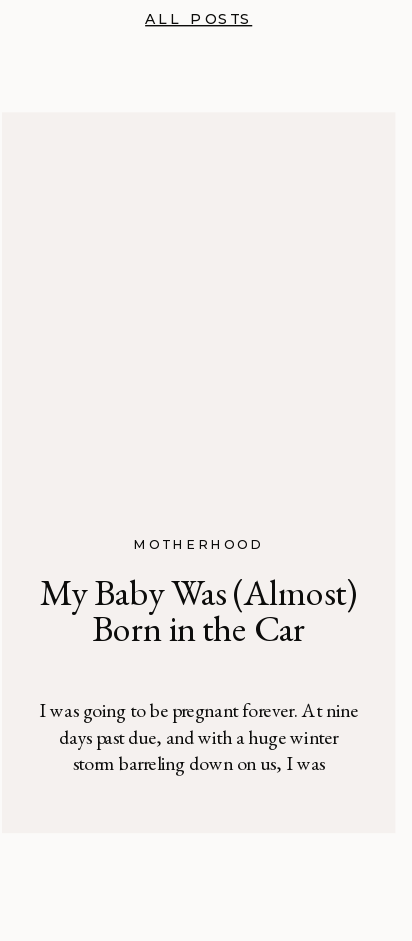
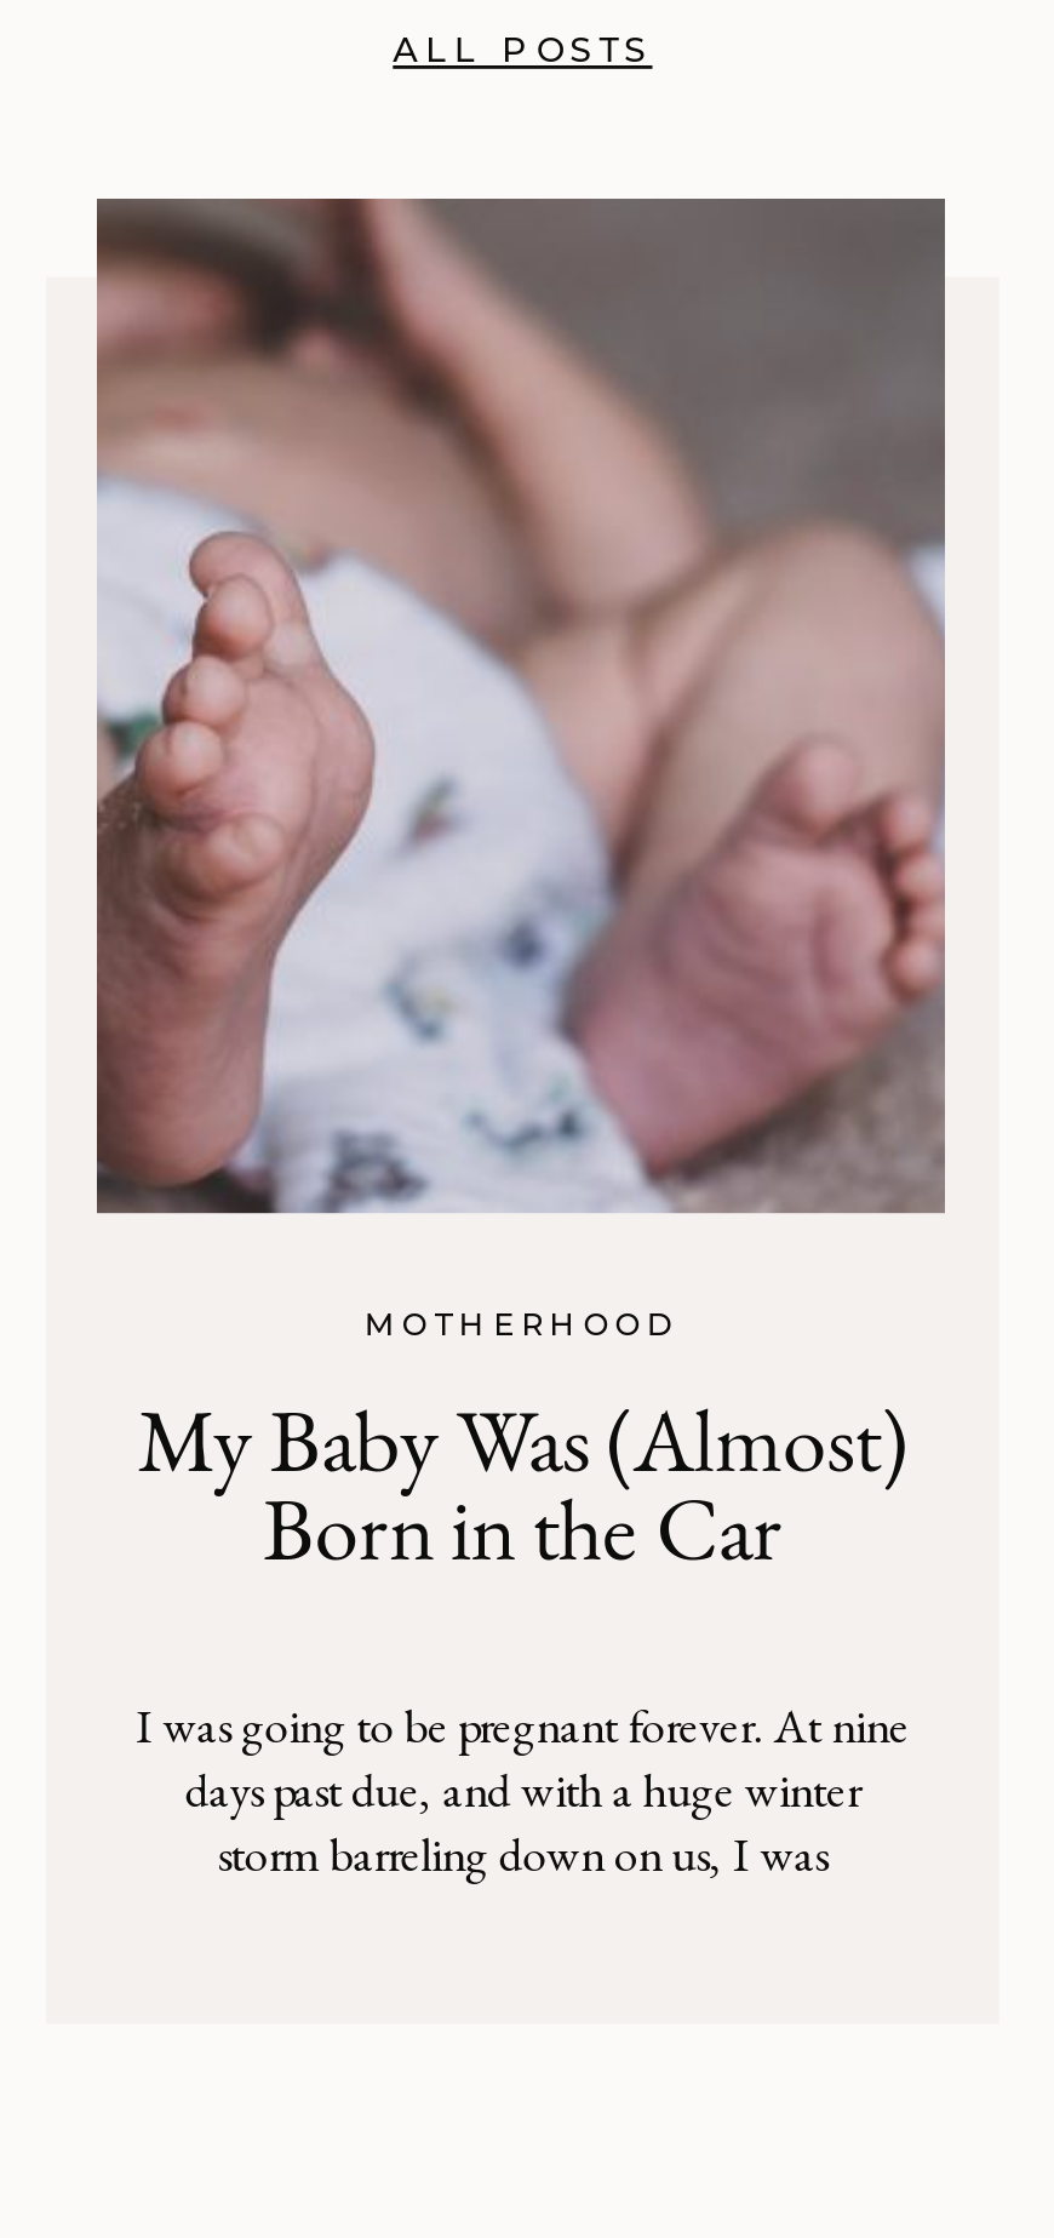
+ [image]
